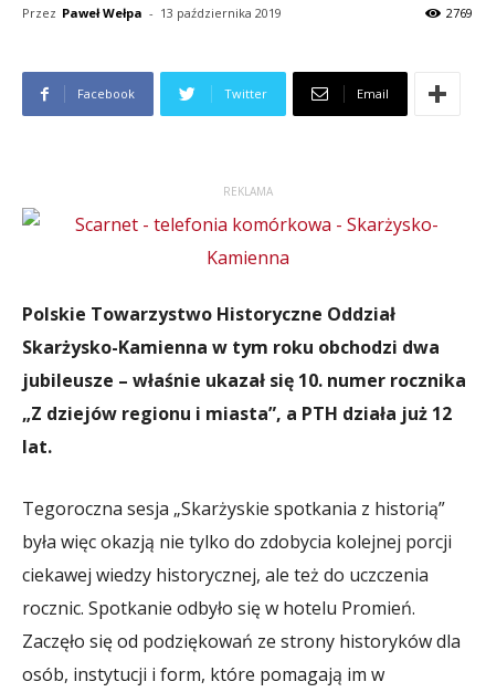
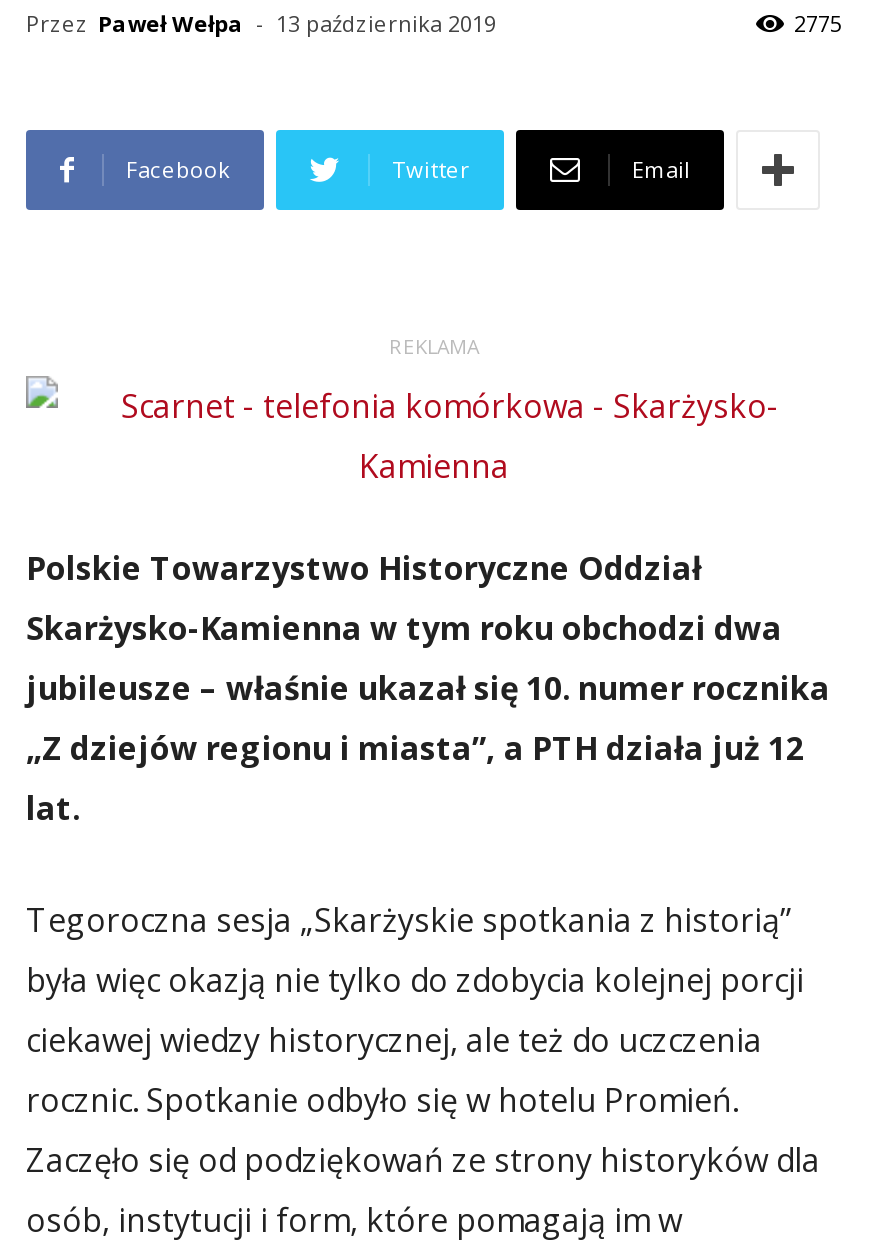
- 2769
+ 2775
